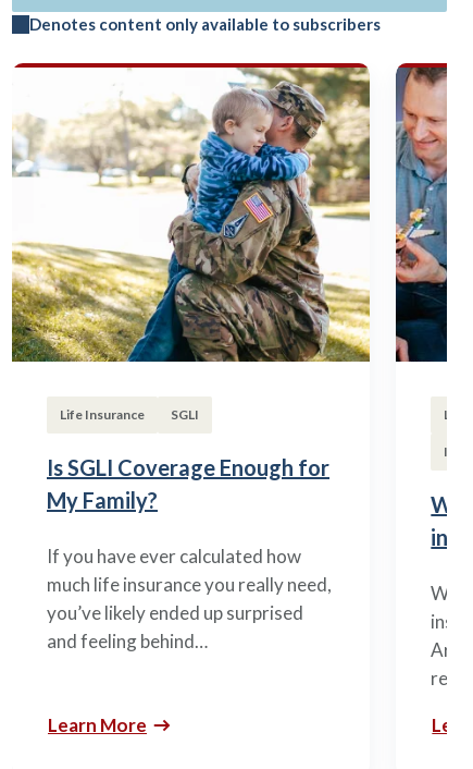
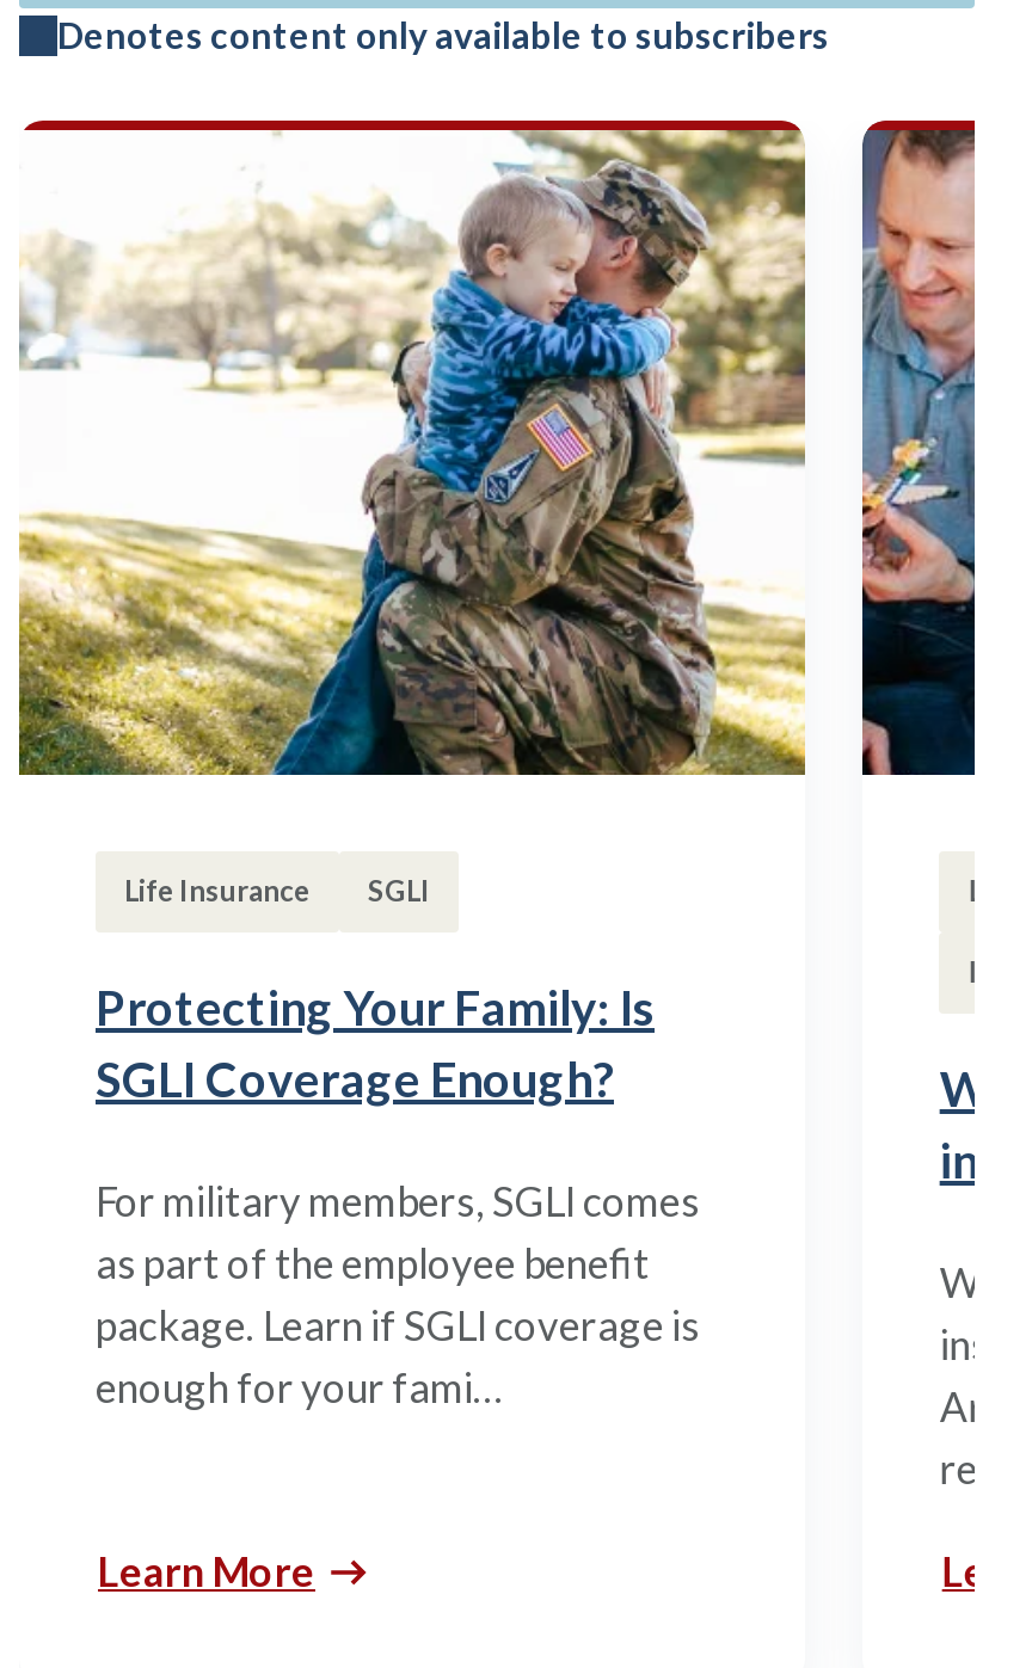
- Is SGLI Coverage Enough for
- My Family?
+ Protecting Your Family: Is
+ SGLI Coverage Enough?

- If you have ever calculated how
- much life insurance you really need,
- you’ve likely ended up surprised
- and feeling behind…
+ For military members, SGLI comes
+ as part of the employee benefit
+ package. Learn if SGLI coverage is
+ enough for your fami…
